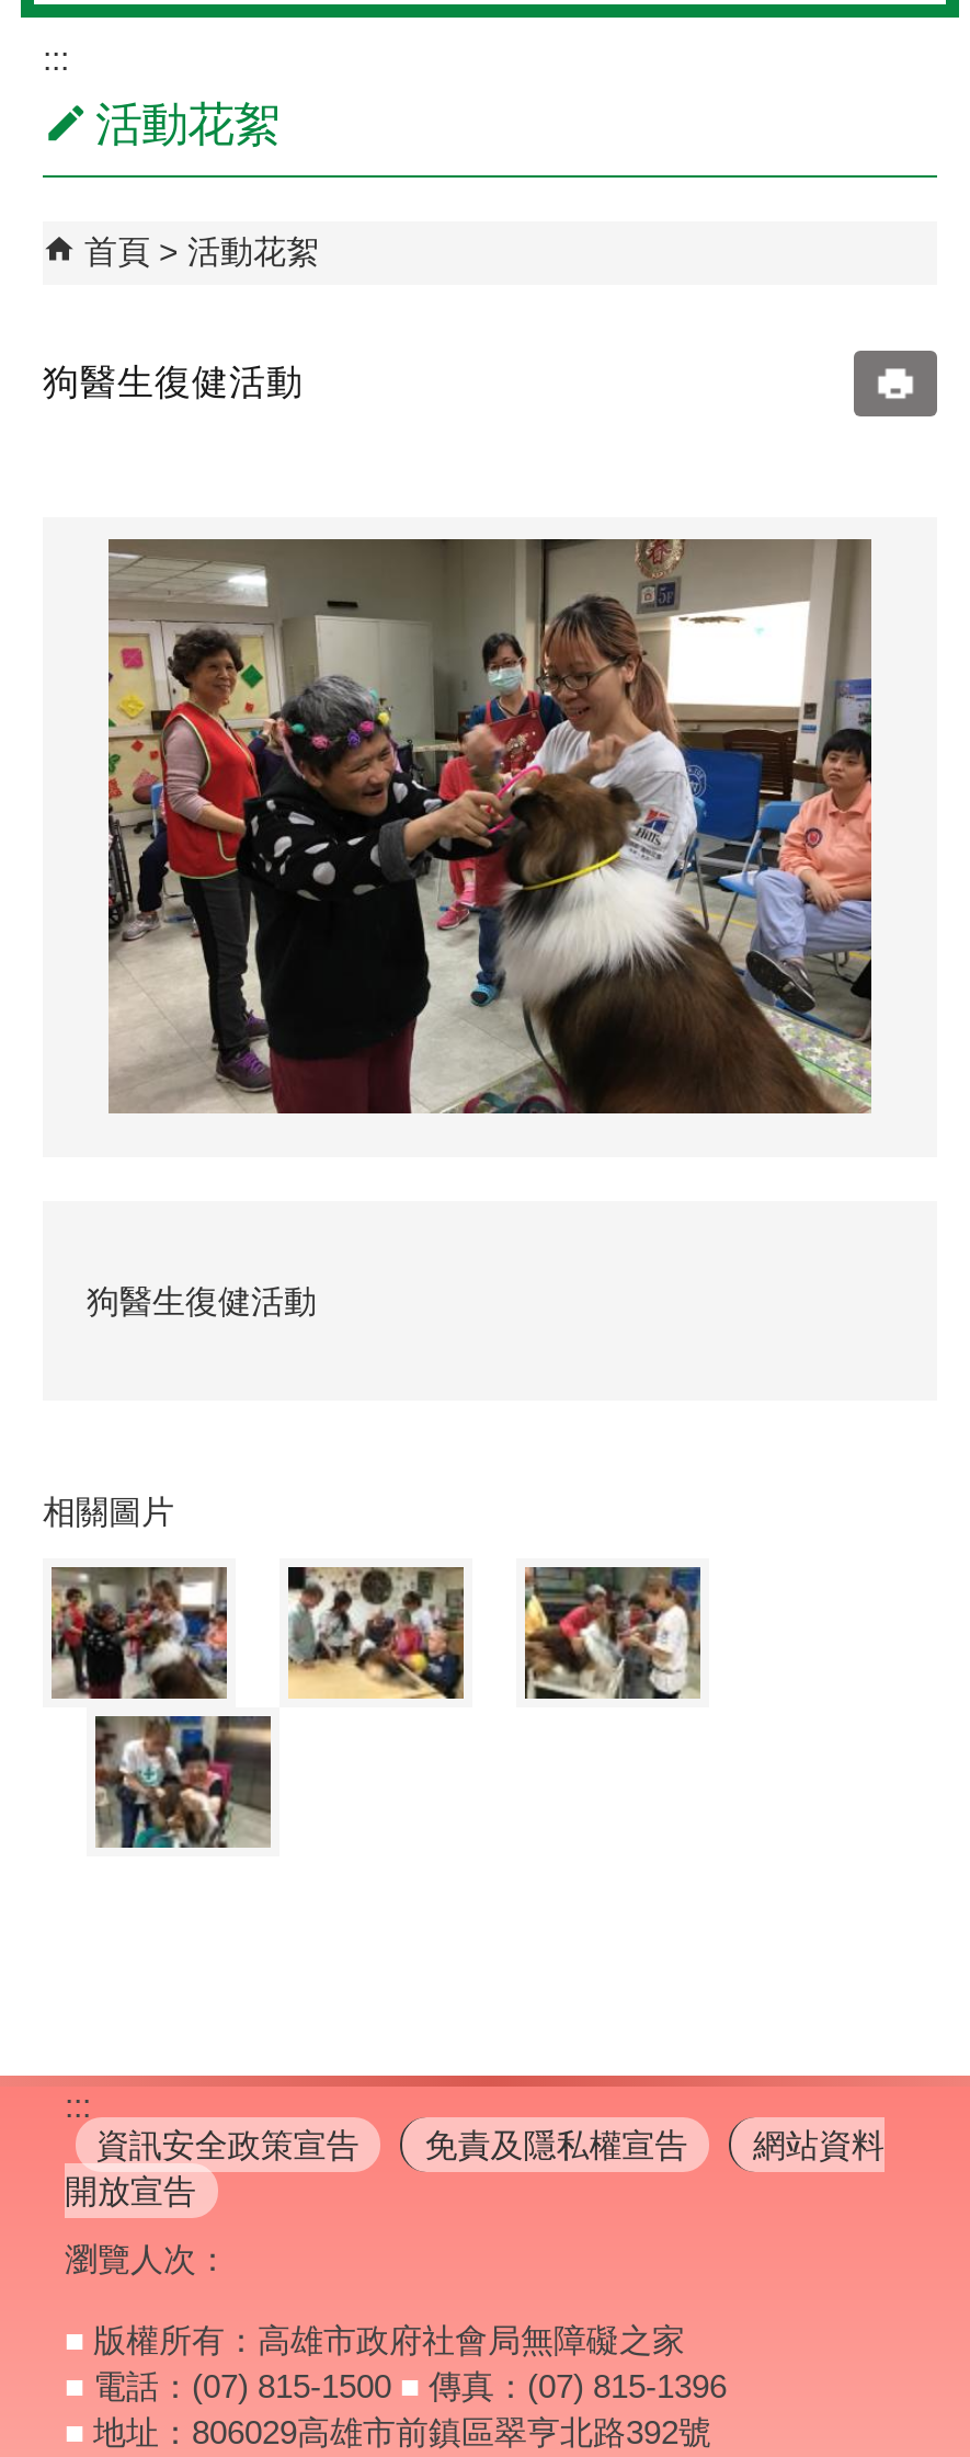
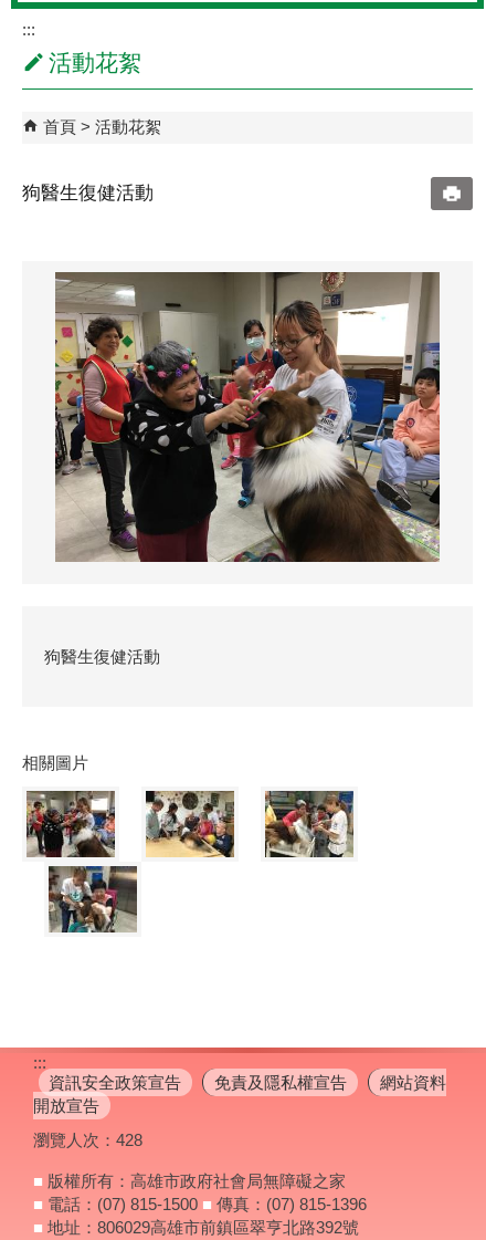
- 瀏覽人次：
+ 瀏覽人次：428
